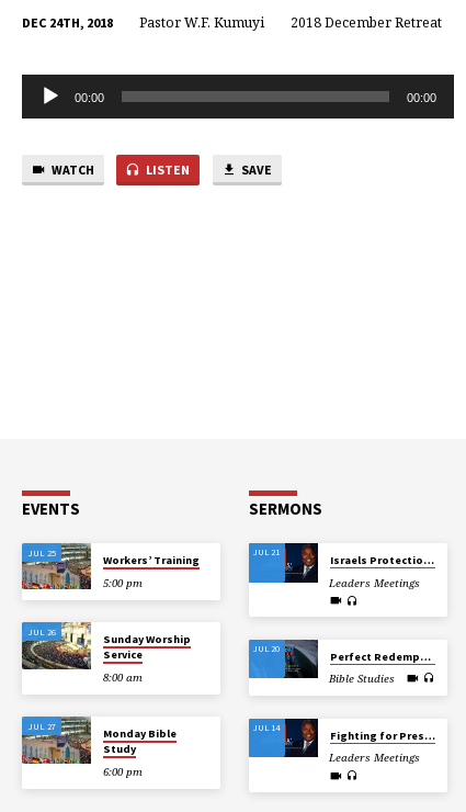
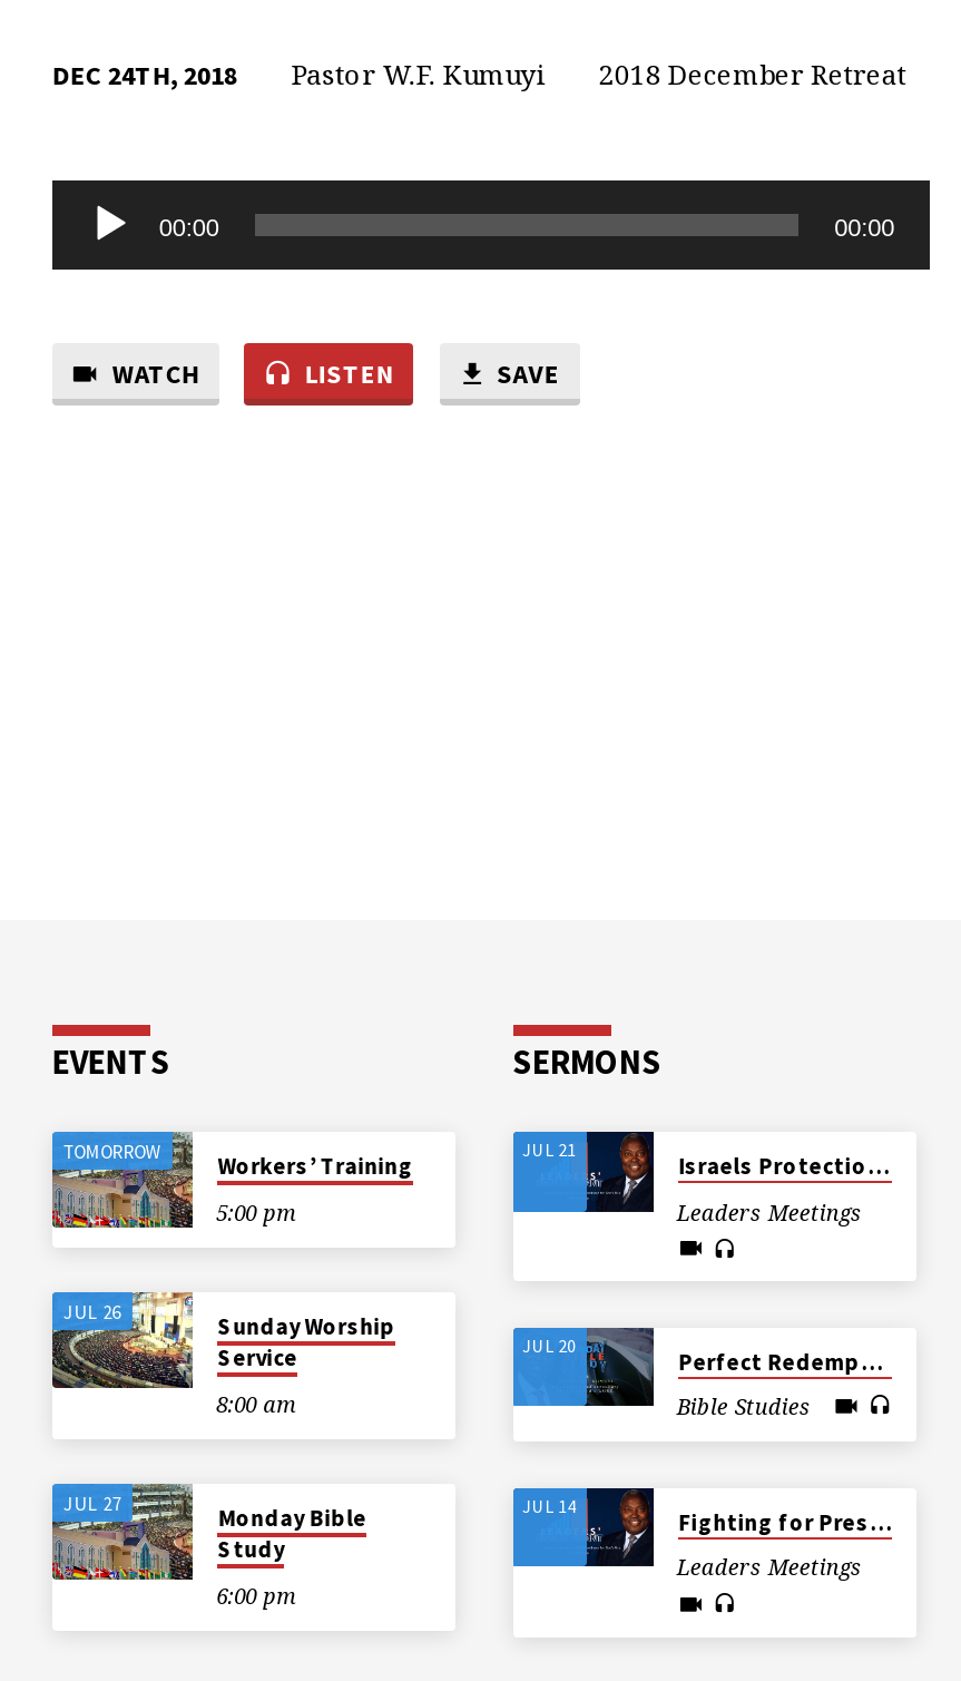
- JUL 25
+ TOMORROW
